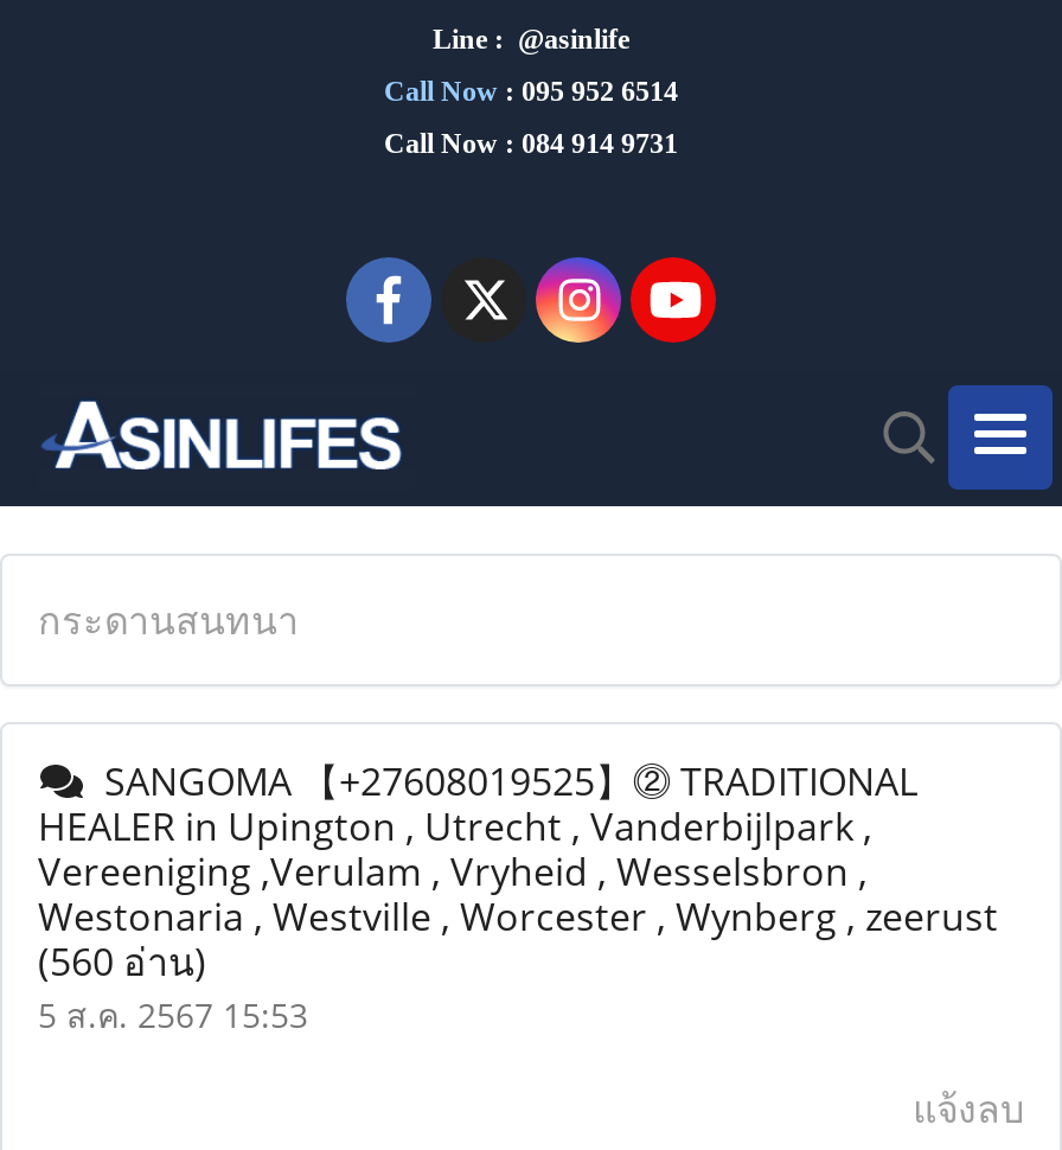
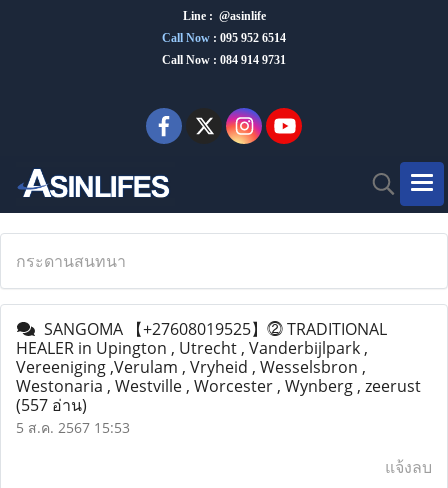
- (560 อ่าน)
+ (557 อ่าน)
